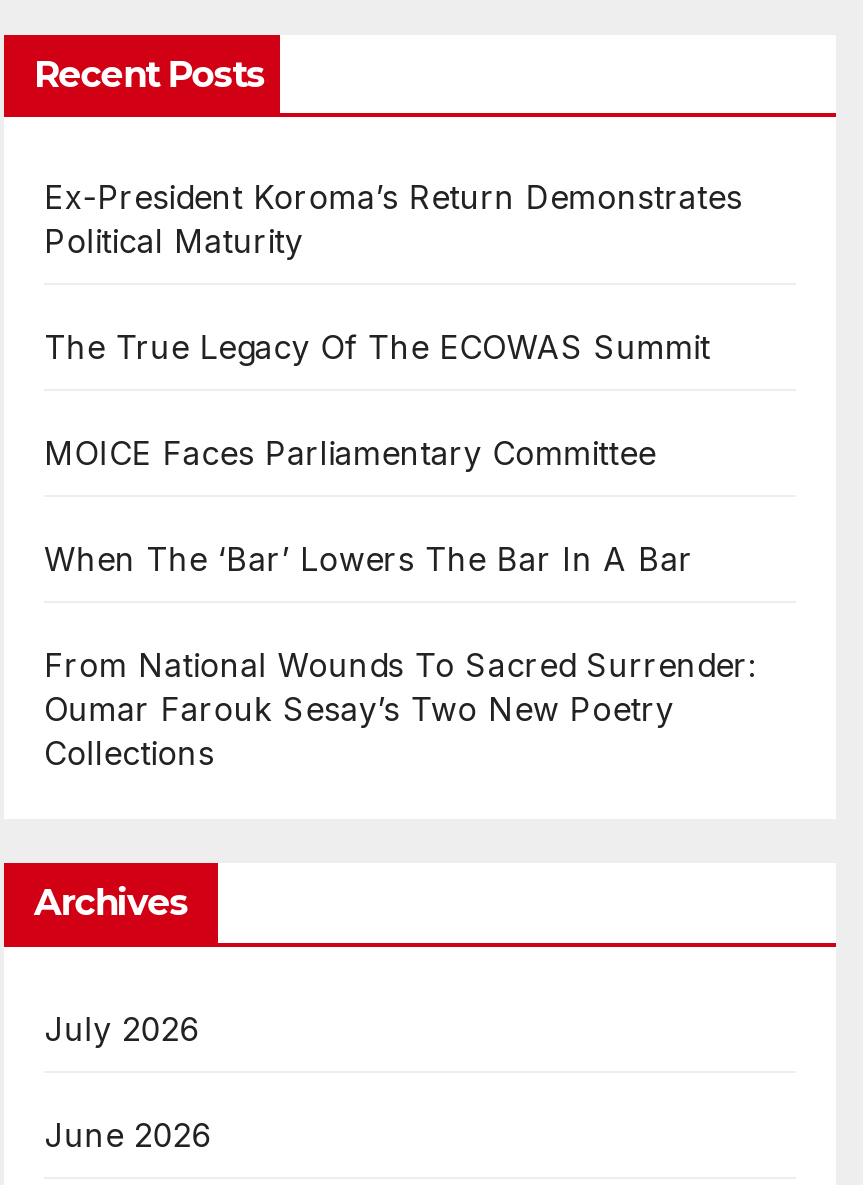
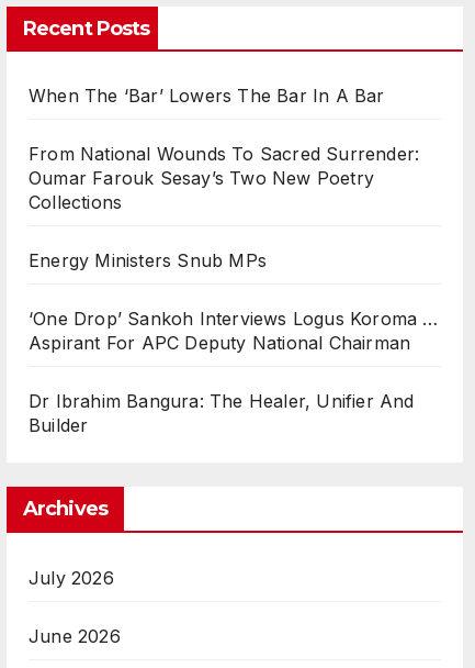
- Ex-President Koroma’s Return Demonstrates
- Political Maturity
- The True Legacy Of The ECOWAS Summit
- MOICE Faces Parliamentary Committee

moved up: When The ‘Bar’ Lowers The Bar In A Bar | From National Wounds To Sacred Surrender: | Oumar Farouk Sesay’s Two New Poetry | Collections

+ Energy Ministers Snub MPs
+ ‘One Drop’ Sankoh Interviews Logus Koroma …
+ Aspirant For APC Deputy National Chairman
+ Dr Ibrahim Bangura: The Healer, Unifier And
+ Builder
